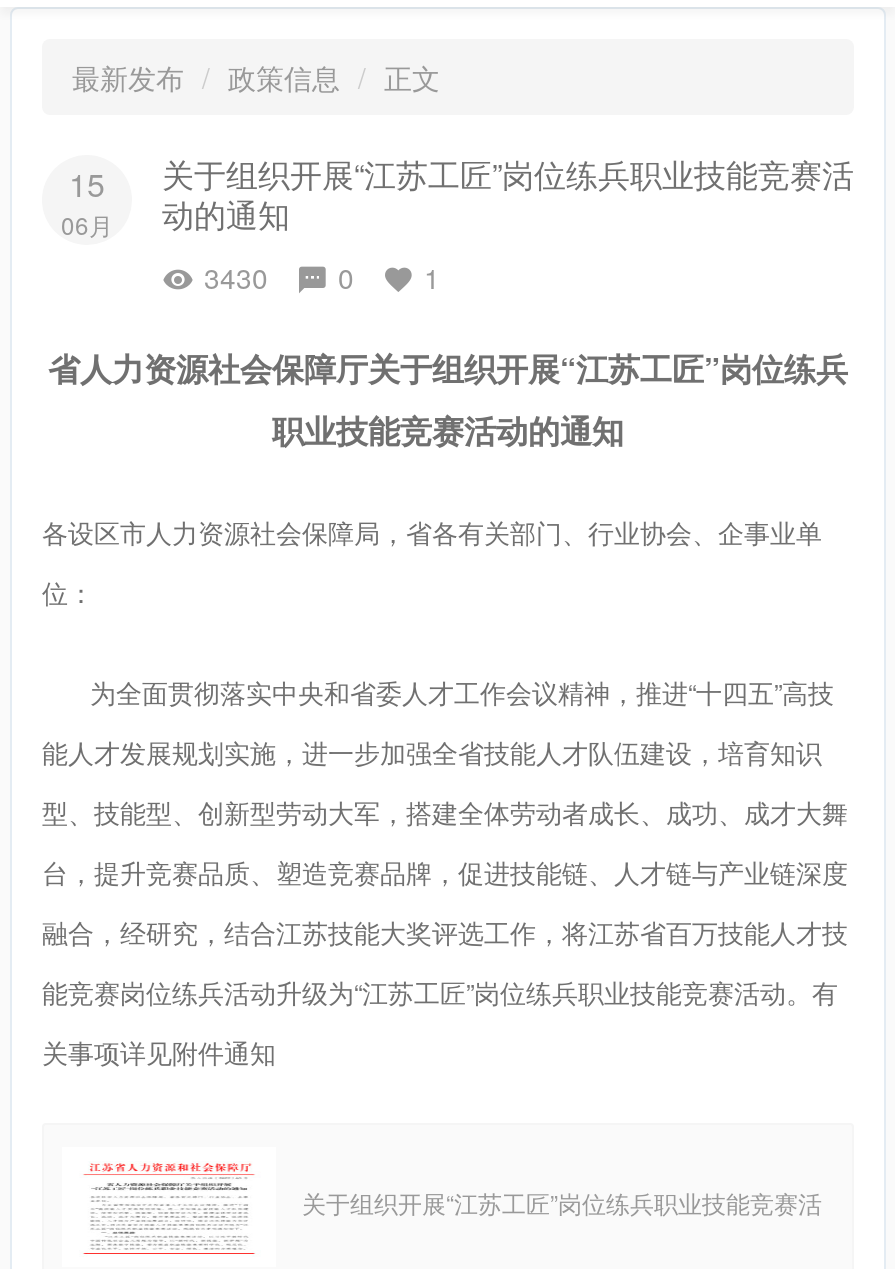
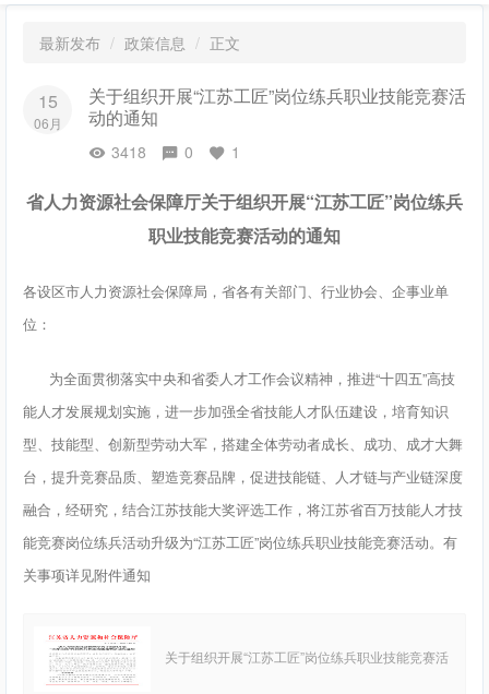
- 3430 0 1
+ 3418 0 1
